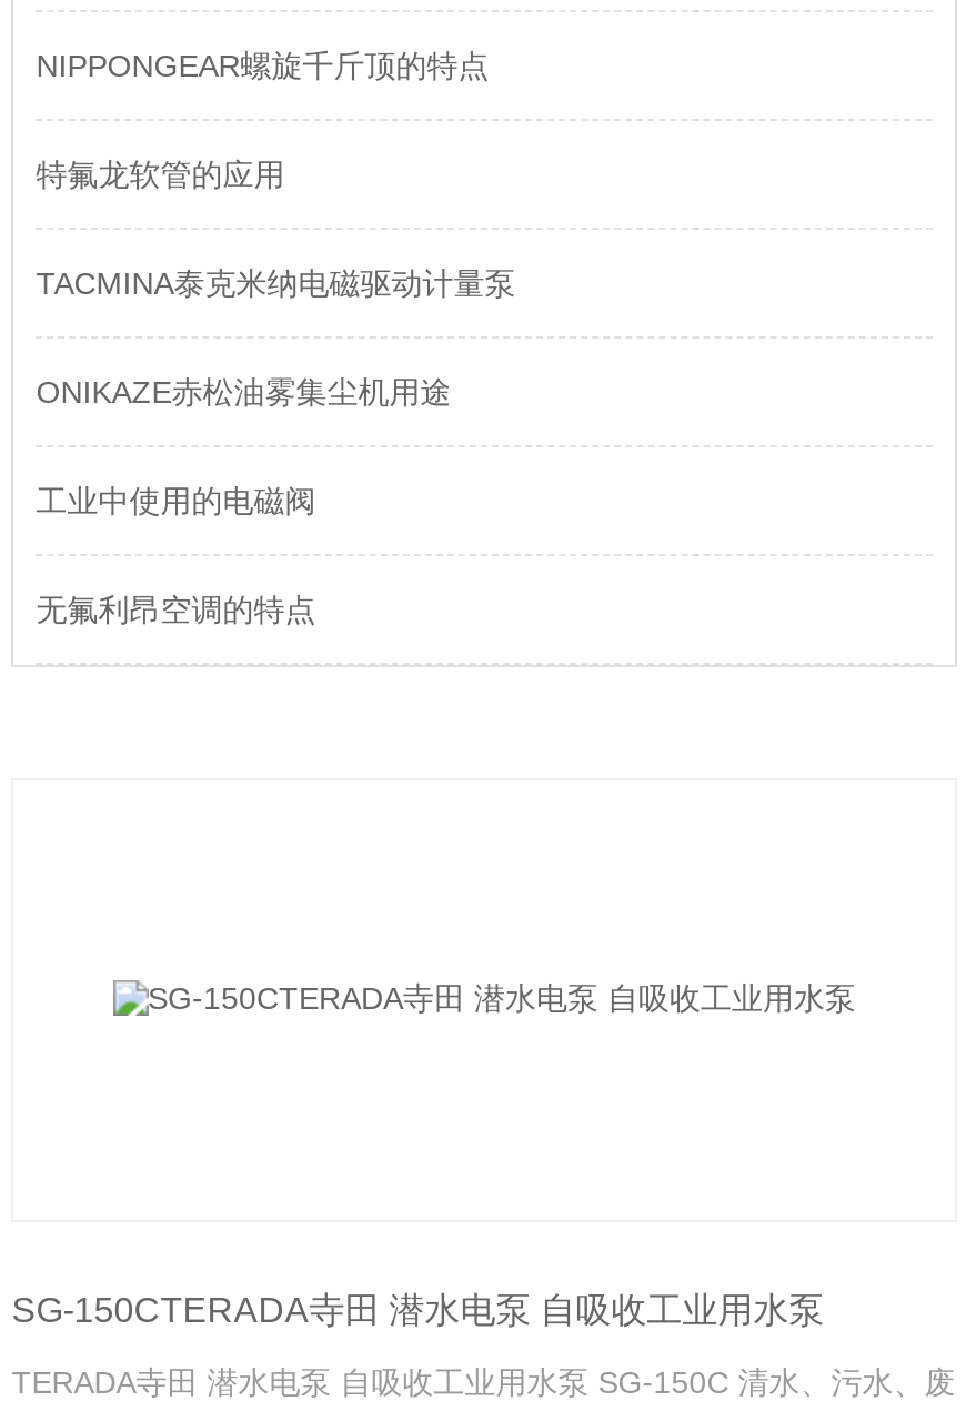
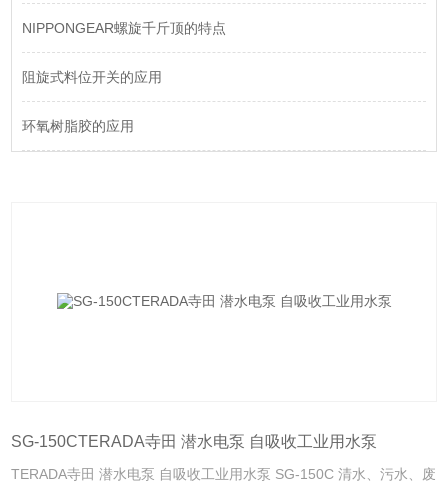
- 特氟龙软管的应用
- TACMINA泰克米纳电磁驱动计量泵
- ONIKAZE赤松油雾集尘机用途
- 工业中使用的电磁阀
- 无氟利昂空调的特点
+ 阻旋式料位开关的应用
+ 环氧树脂胶的应用
